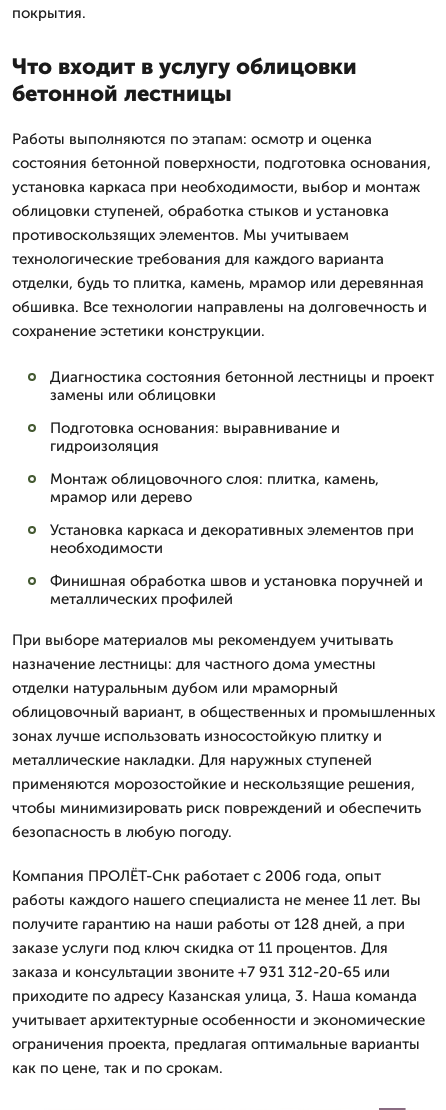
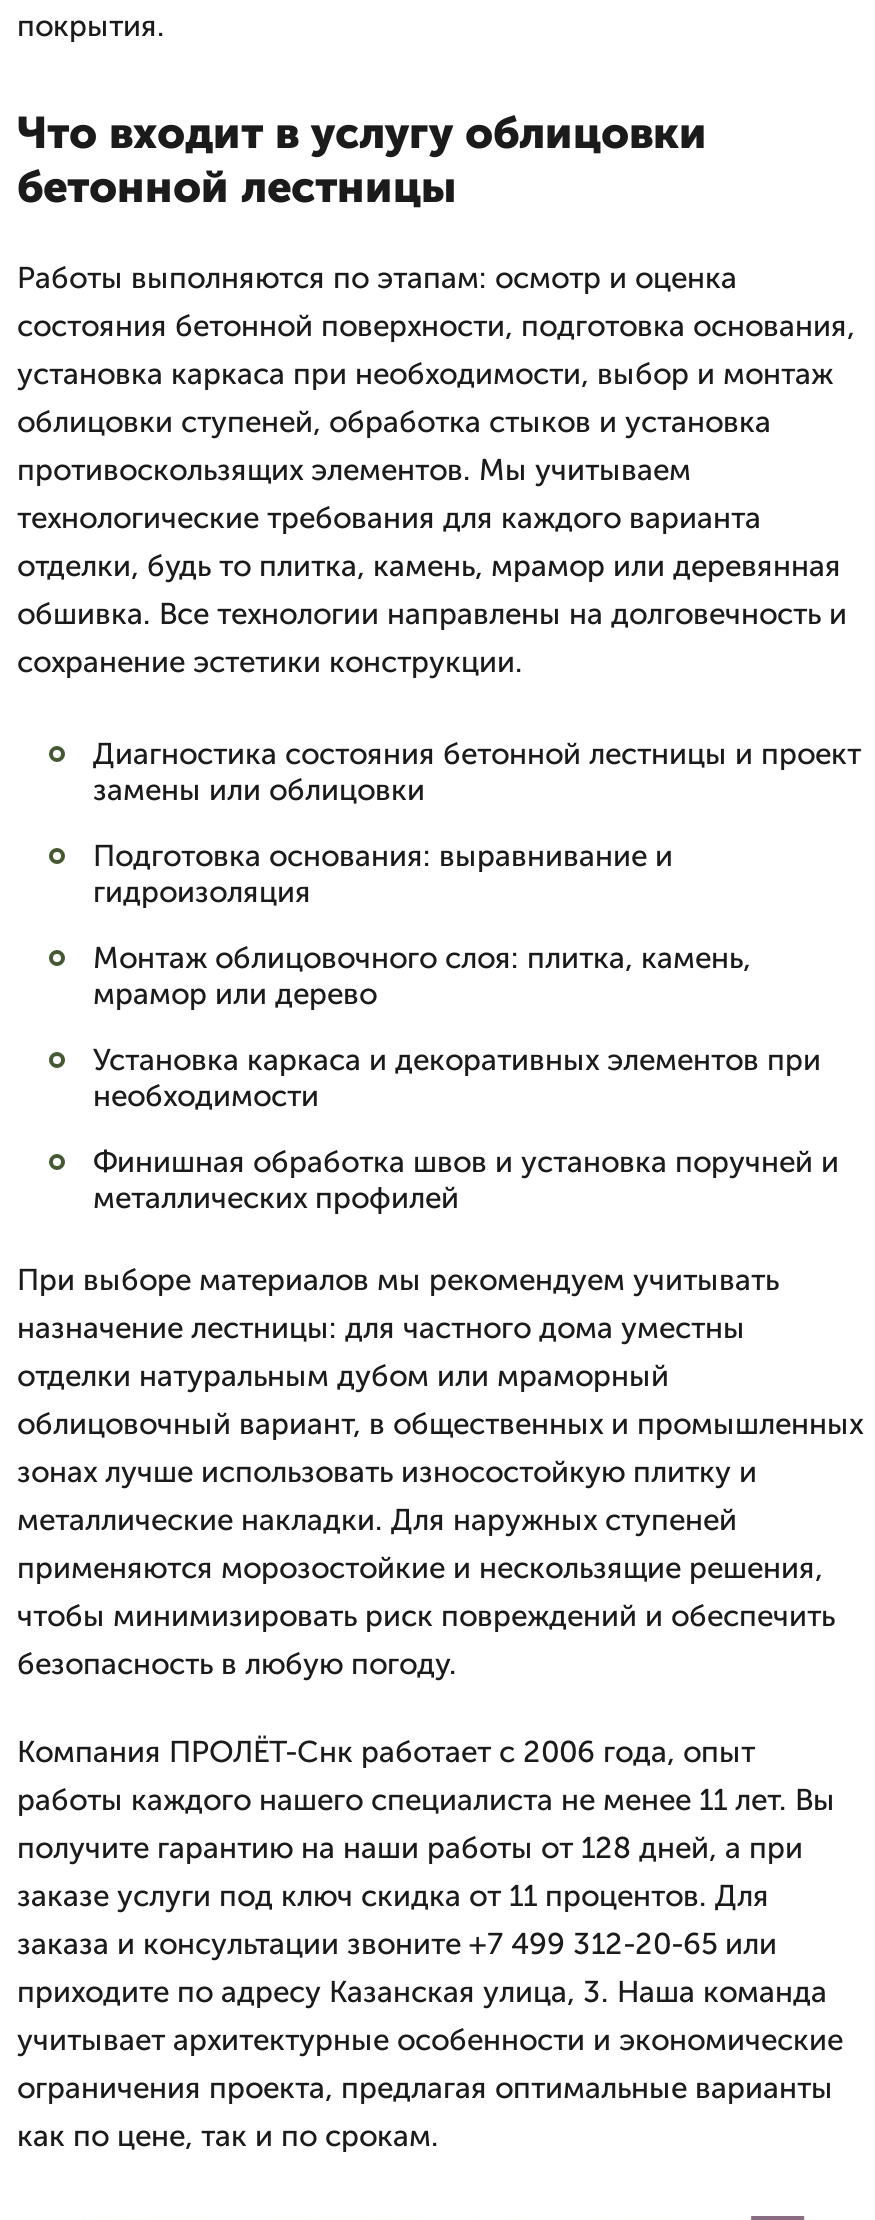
- заказа и консультации звоните +7 931 312-20-65 или
+ заказа и консультации звоните +7 499 312-20-65 или
